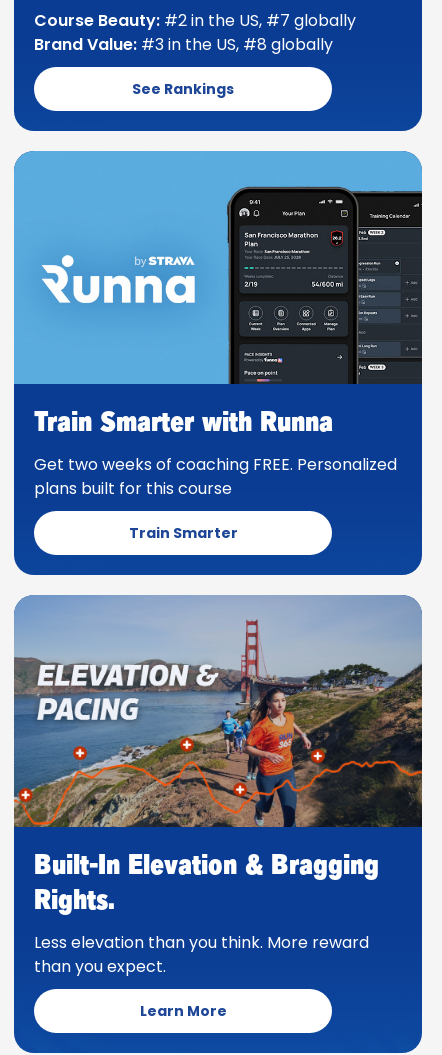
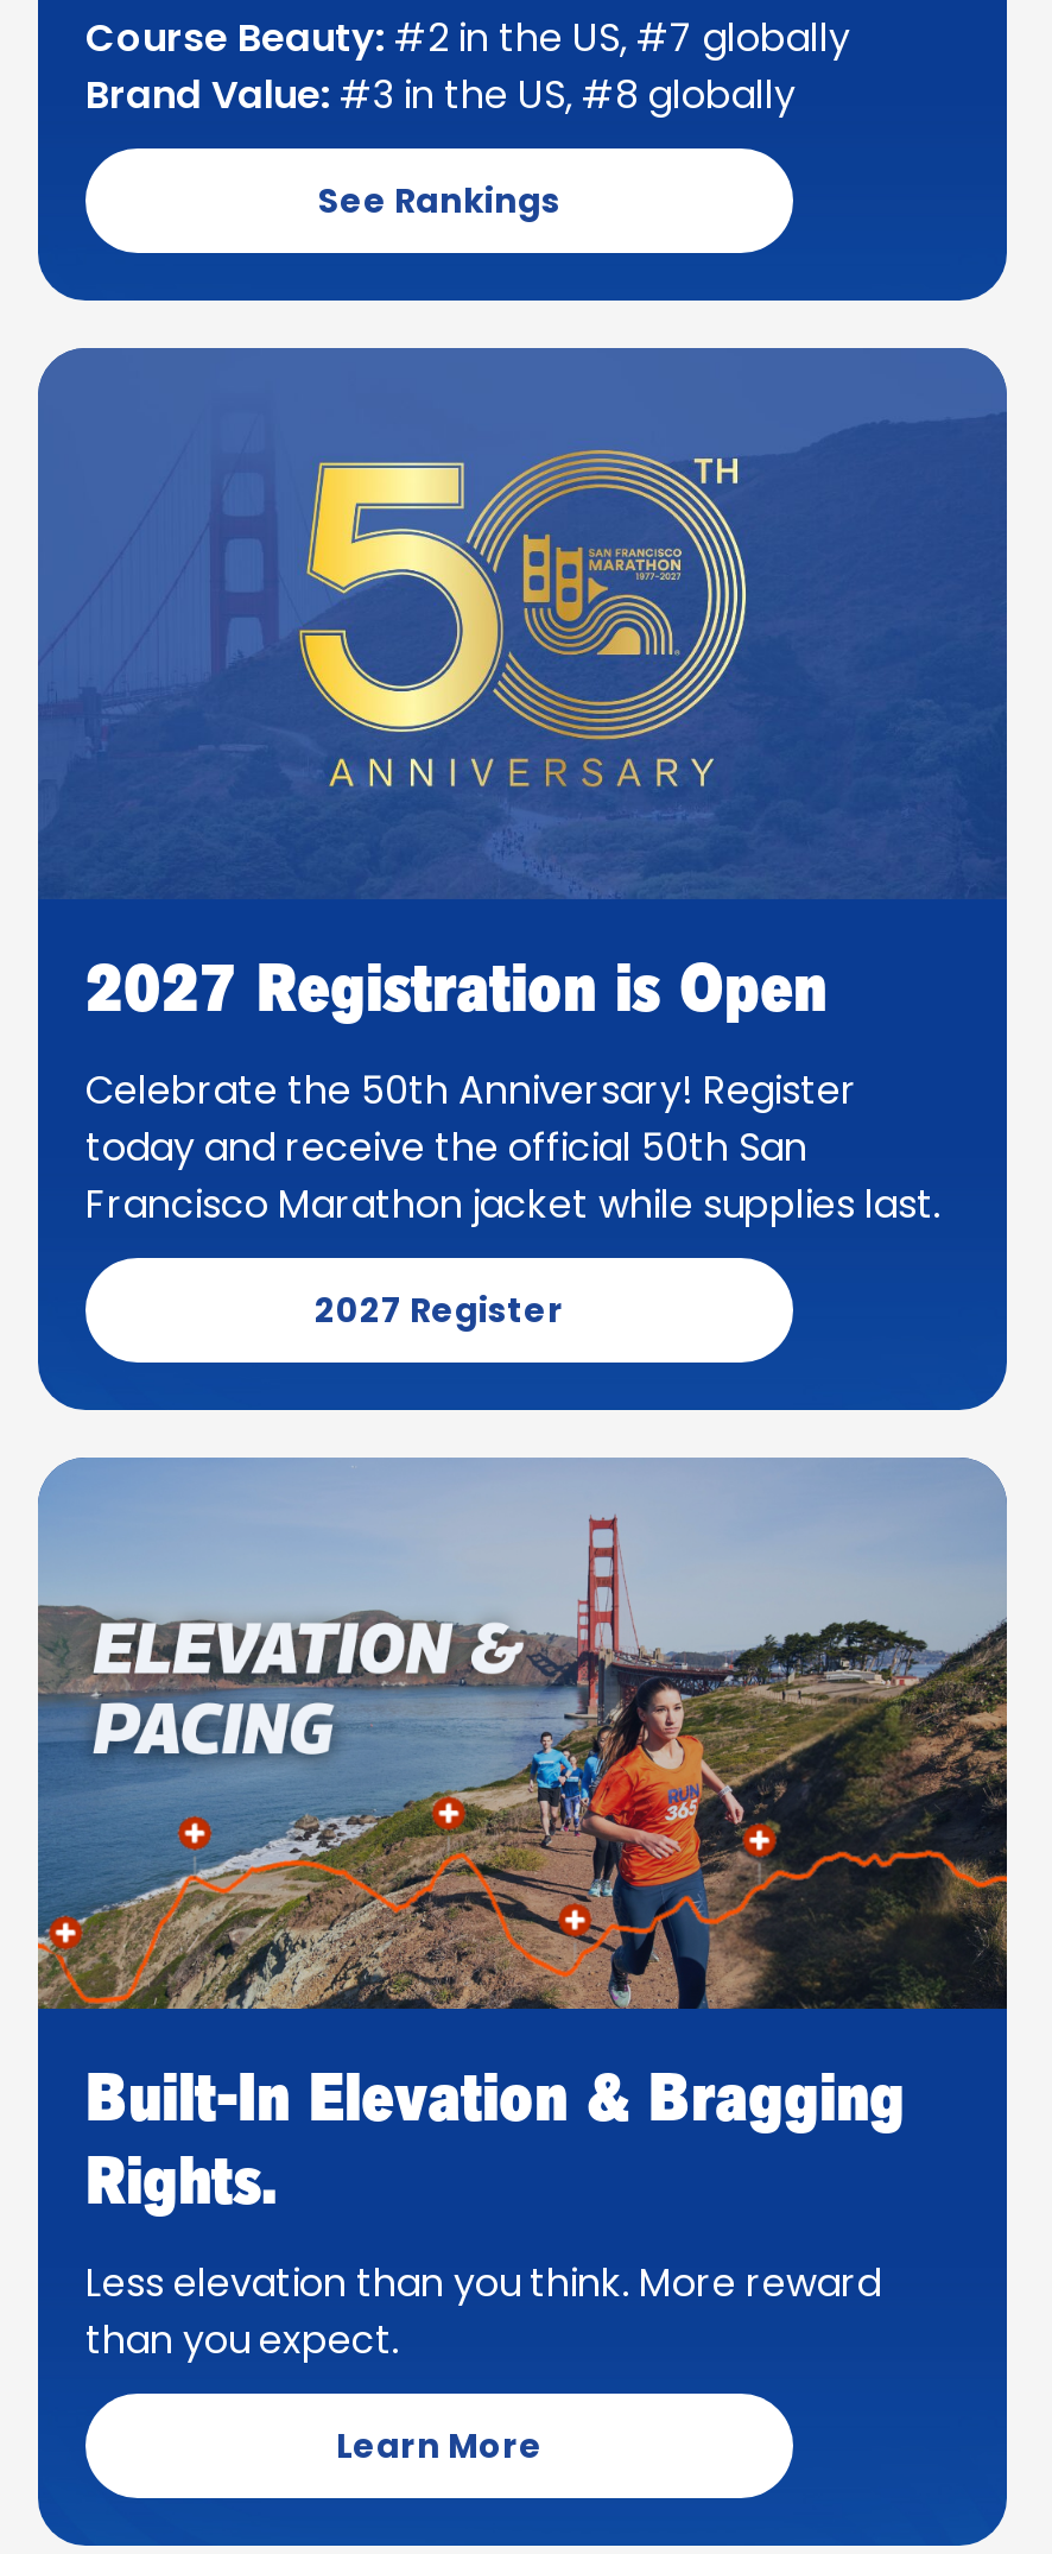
- [image]
- Train Smarter with Runna
- Get two weeks of coaching FREE. Personalized
- plans built for this course
+ [image]
+ 2027 Registration is Open
+ Celebrate the 50th Anniversary! Register
+ today and receive the official 50th San
+ Francisco Marathon jacket while supplies last.

- Train Smarter
+ 2027 Register
